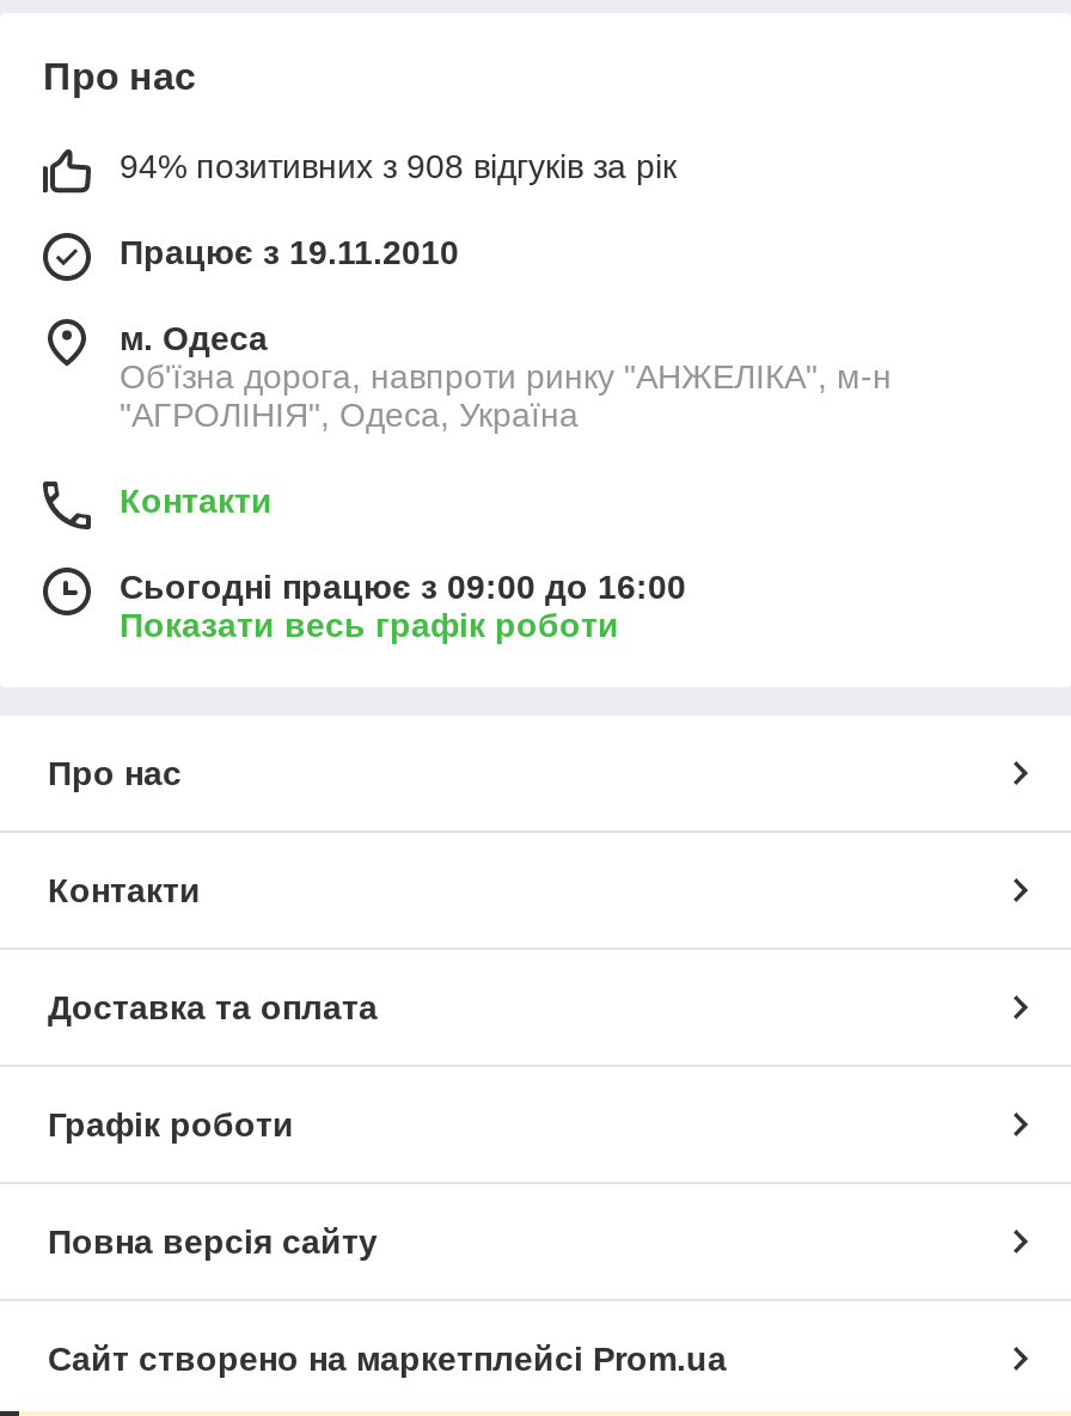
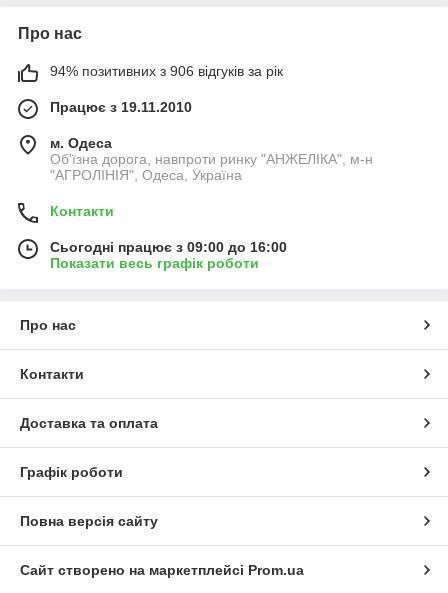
- 94% позитивних з 908 відгуків за рік
+ 94% позитивних з 906 відгуків за рік
